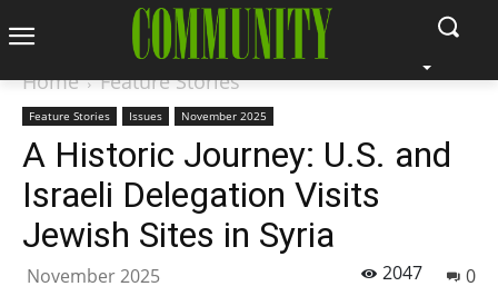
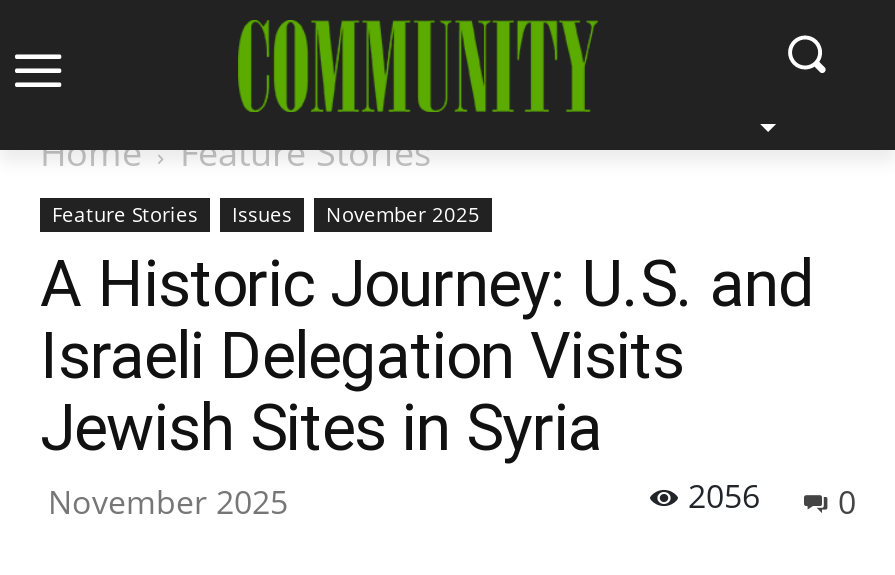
- 2047 0
+ 2056 0
